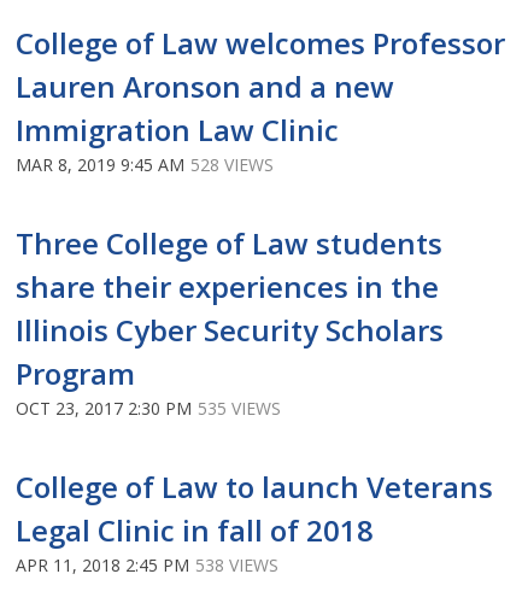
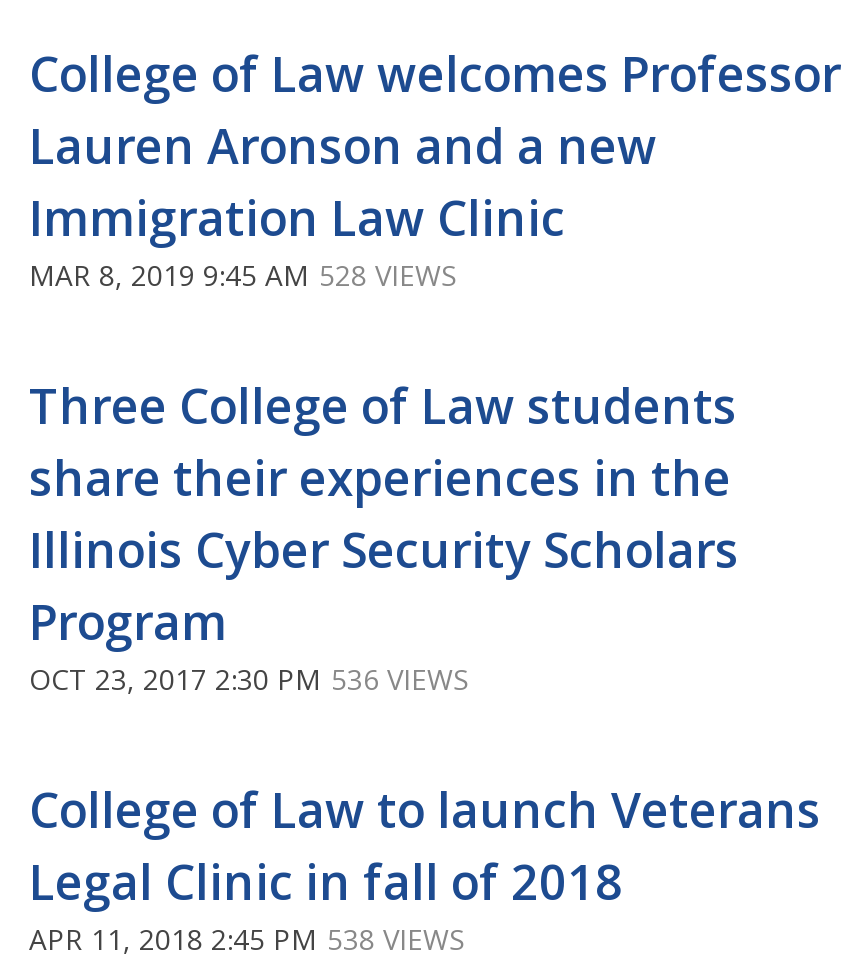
- OCT 23, 2017 2:30 PM 535 VIEWS
+ OCT 23, 2017 2:30 PM 536 VIEWS
